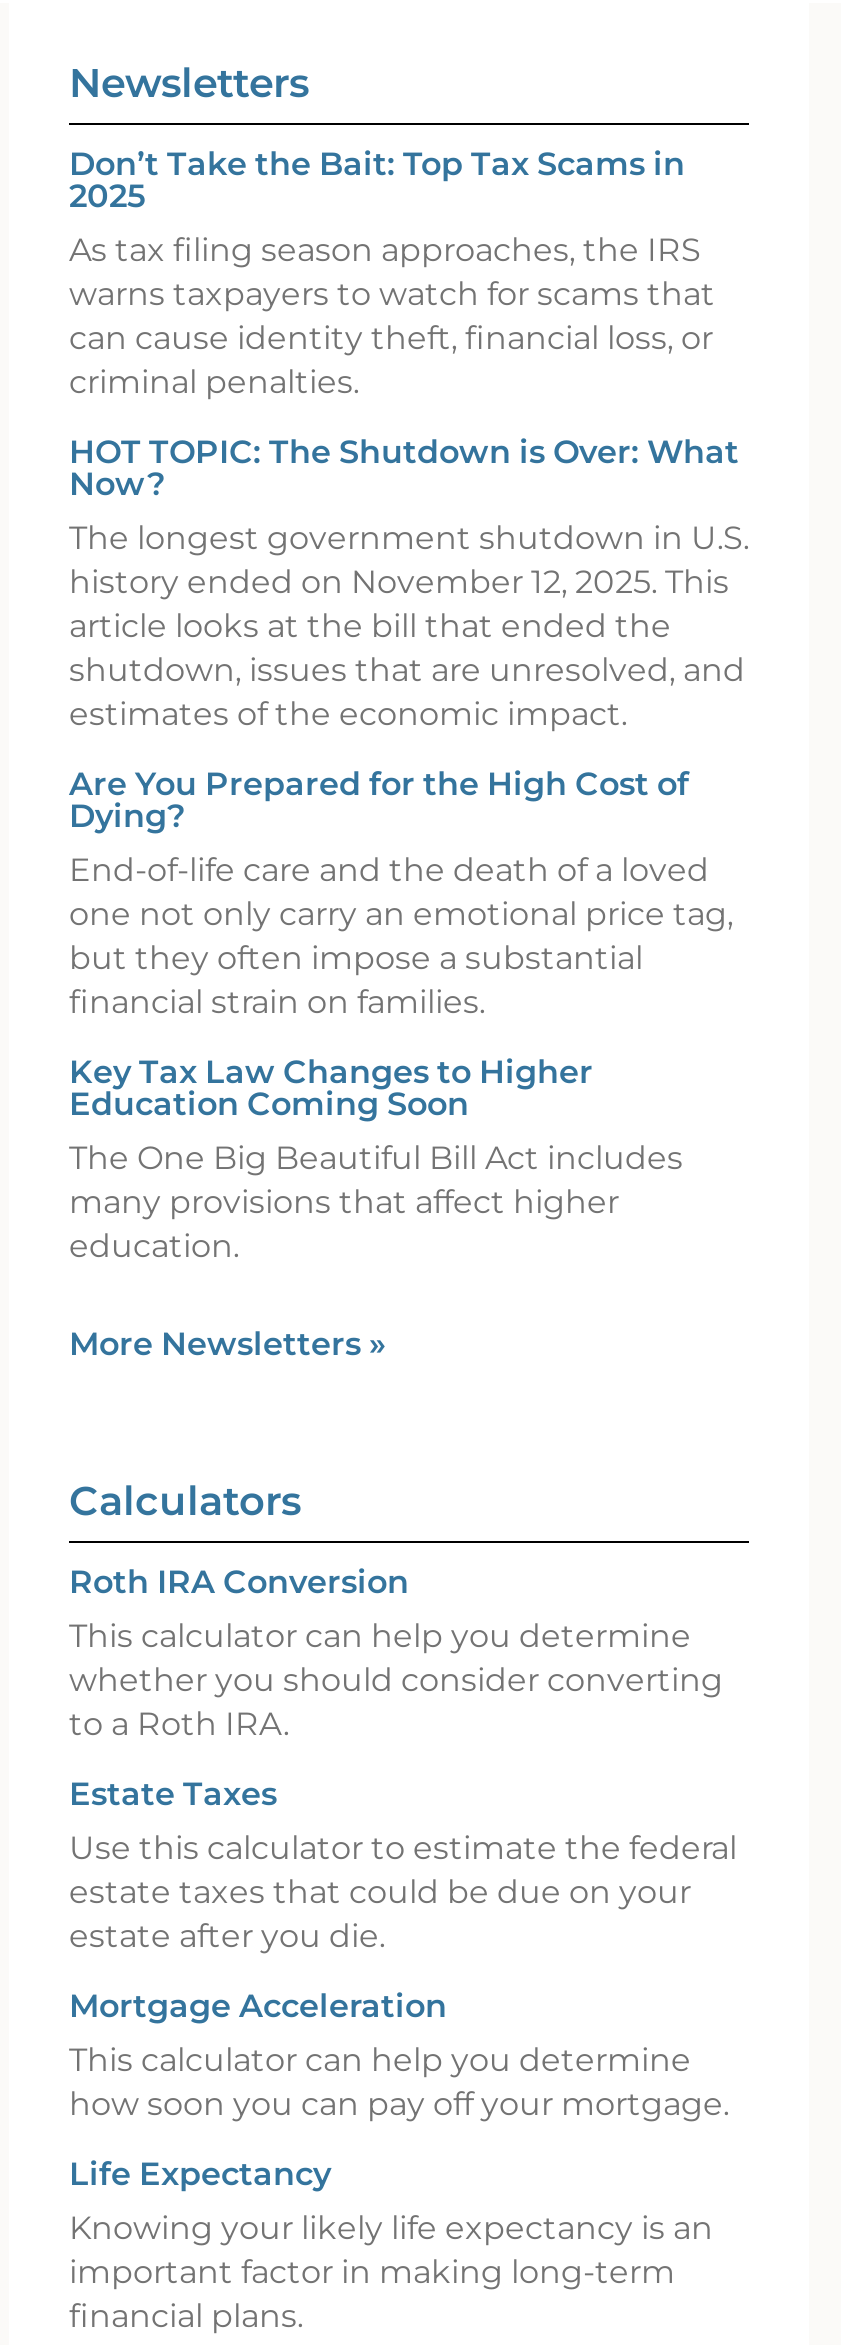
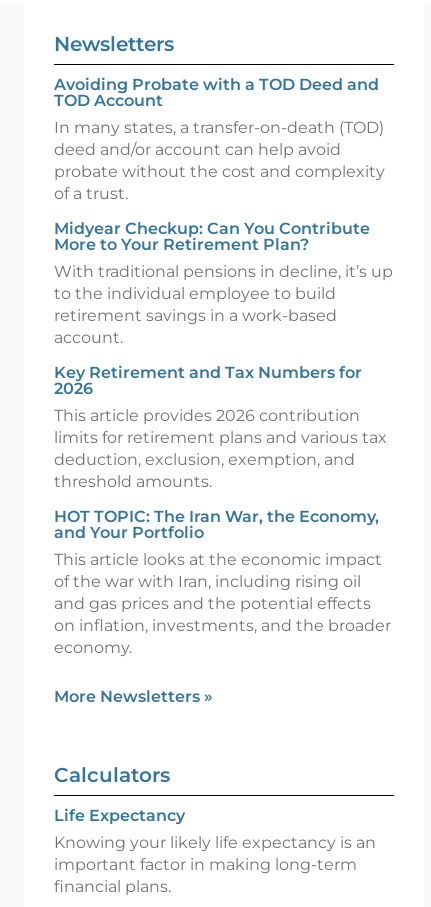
- Don’t Take the Bait: Top Tax Scams in
- 2025
- As tax filing season approaches, the IRS
- warns taxpayers to watch for scams that
- can cause identity theft, financial loss, or
- criminal penalties.
+ Avoiding Probate with a TOD Deed and
+ TOD Account
+ In many states, a transfer-on-death (TOD)
+ deed and/or account can help avoid
+ probate without the cost and complexity
+ of a trust.

- HOT TOPIC: The Shutdown is Over: What
- Now?
- The longest government shutdown in U.S.
- history ended on November 12, 2025. This
- article looks at the bill that ended the
- shutdown, issues that are unresolved, and
- estimates of the economic impact.
+ Midyear Checkup: Can You Contribute
+ More to Your Retirement Plan?
+ With traditional pensions in decline, it’s up
+ to the individual employee to build
+ retirement savings in a work-based
+ account.

- Are You Prepared for the High Cost of
- Dying?
- End-of-life care and the death of a loved
- one not only carry an emotional price tag,
- but they often impose a substantial
- financial strain on families.
+ Key Retirement and Tax Numbers for
+ 2026
+ This article provides 2026 contribution
+ limits for retirement plans and various tax
+ deduction, exclusion, exemption, and
+ threshold amounts.

- Key Tax Law Changes to Higher
- Education Coming Soon
- The One Big Beautiful Bill Act includes
- many provisions that affect higher
- education.
+ HOT TOPIC: The Iran War, the Economy,
+ and Your Portfolio
+ This article looks at the economic impact
+ of the war with Iran, including rising oil
+ and gas prices and the potential effects
+ on inflation, investments, and the broader
+ economy.

moved down: More Newsletters» | Calculators

- Roth IRA Conversion
- This calculator can help you determine
- whether you should consider converting
- to a Roth IRA.
- Estate Taxes
- Use this calculator to estimate the federal
- estate taxes that could be due on your
- estate after you die.
- Mortgage Acceleration
- This calculator can help you determine
- how soon you can pay off your mortgage.
